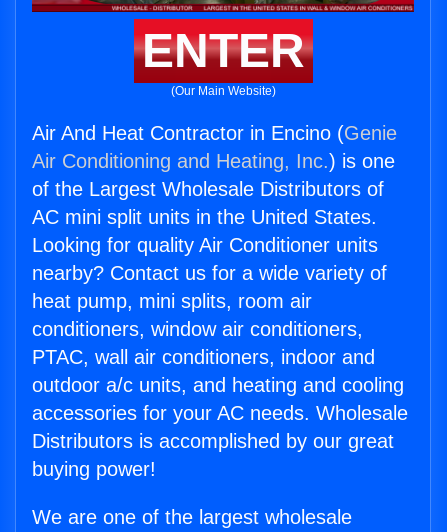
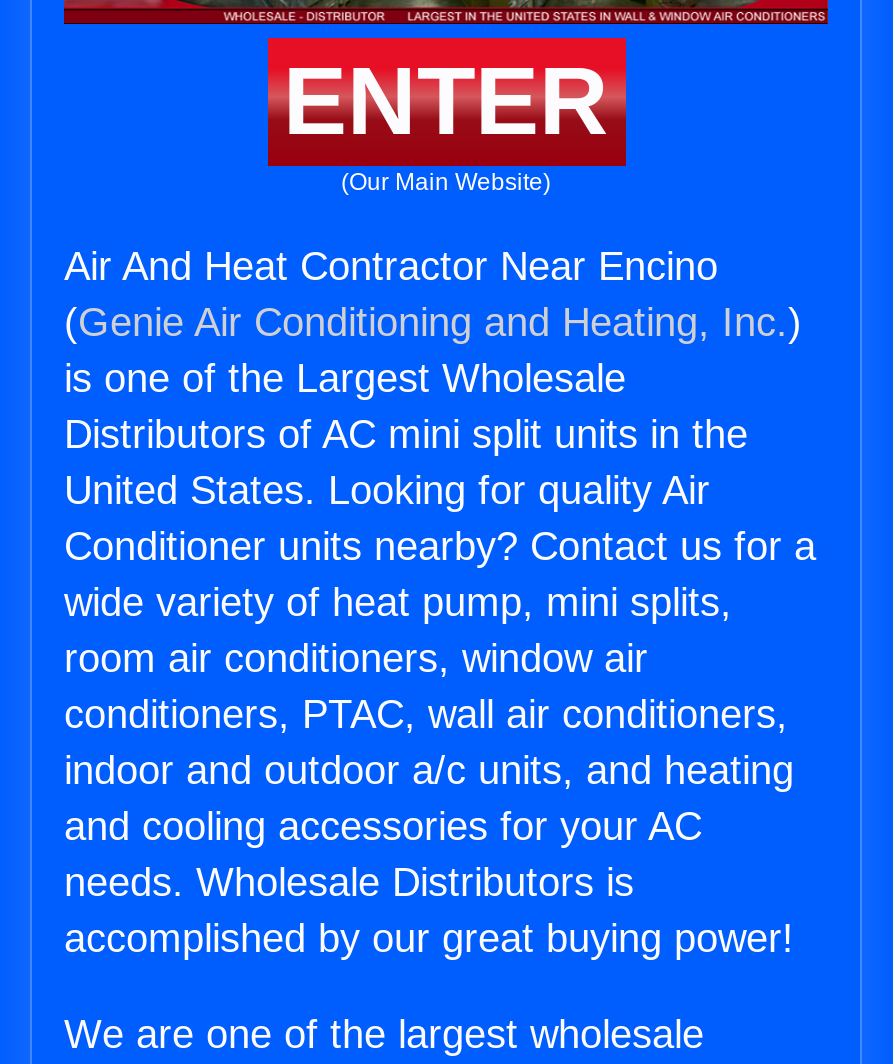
- Air And Heat Contractor in Encino (Genie
- Air Conditioning and Heating, Inc.) is one
- of the Largest Wholesale Distributors of
- AC mini split units in the United States.
- Looking for quality Air Conditioner units
- nearby? Contact us for a wide variety of
- heat pump, mini splits, room air
- conditioners, window air conditioners,
- PTAC, wall air conditioners, indoor and
- outdoor a/c units, and heating and cooling
- accessories for your AC needs. Wholesale
- Distributors is accomplished by our great
- buying power!
+ Air And Heat Contractor Near Encino
+ (Genie Air Conditioning and Heating, Inc.)
+ is one of the Largest Wholesale
+ Distributors of AC mini split units in the
+ United States. Looking for quality Air
+ Conditioner units nearby? Contact us for a
+ wide variety of heat pump, mini splits,
+ room air conditioners, window air
+ conditioners, PTAC, wall air conditioners,
+ indoor and outdoor a/c units, and heating
+ and cooling accessories for your AC
+ needs. Wholesale Distributors is
+ accomplished by our great buying power!
